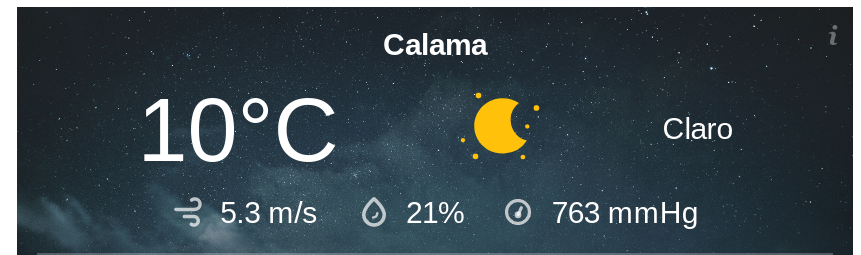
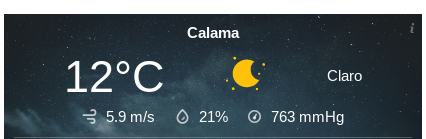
- 10°C
+ 12°C

- 5.3 m/s
+ 5.9 m/s
